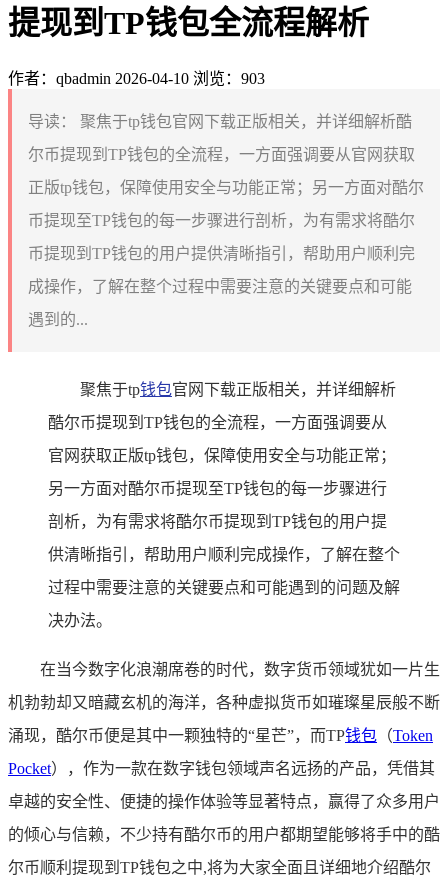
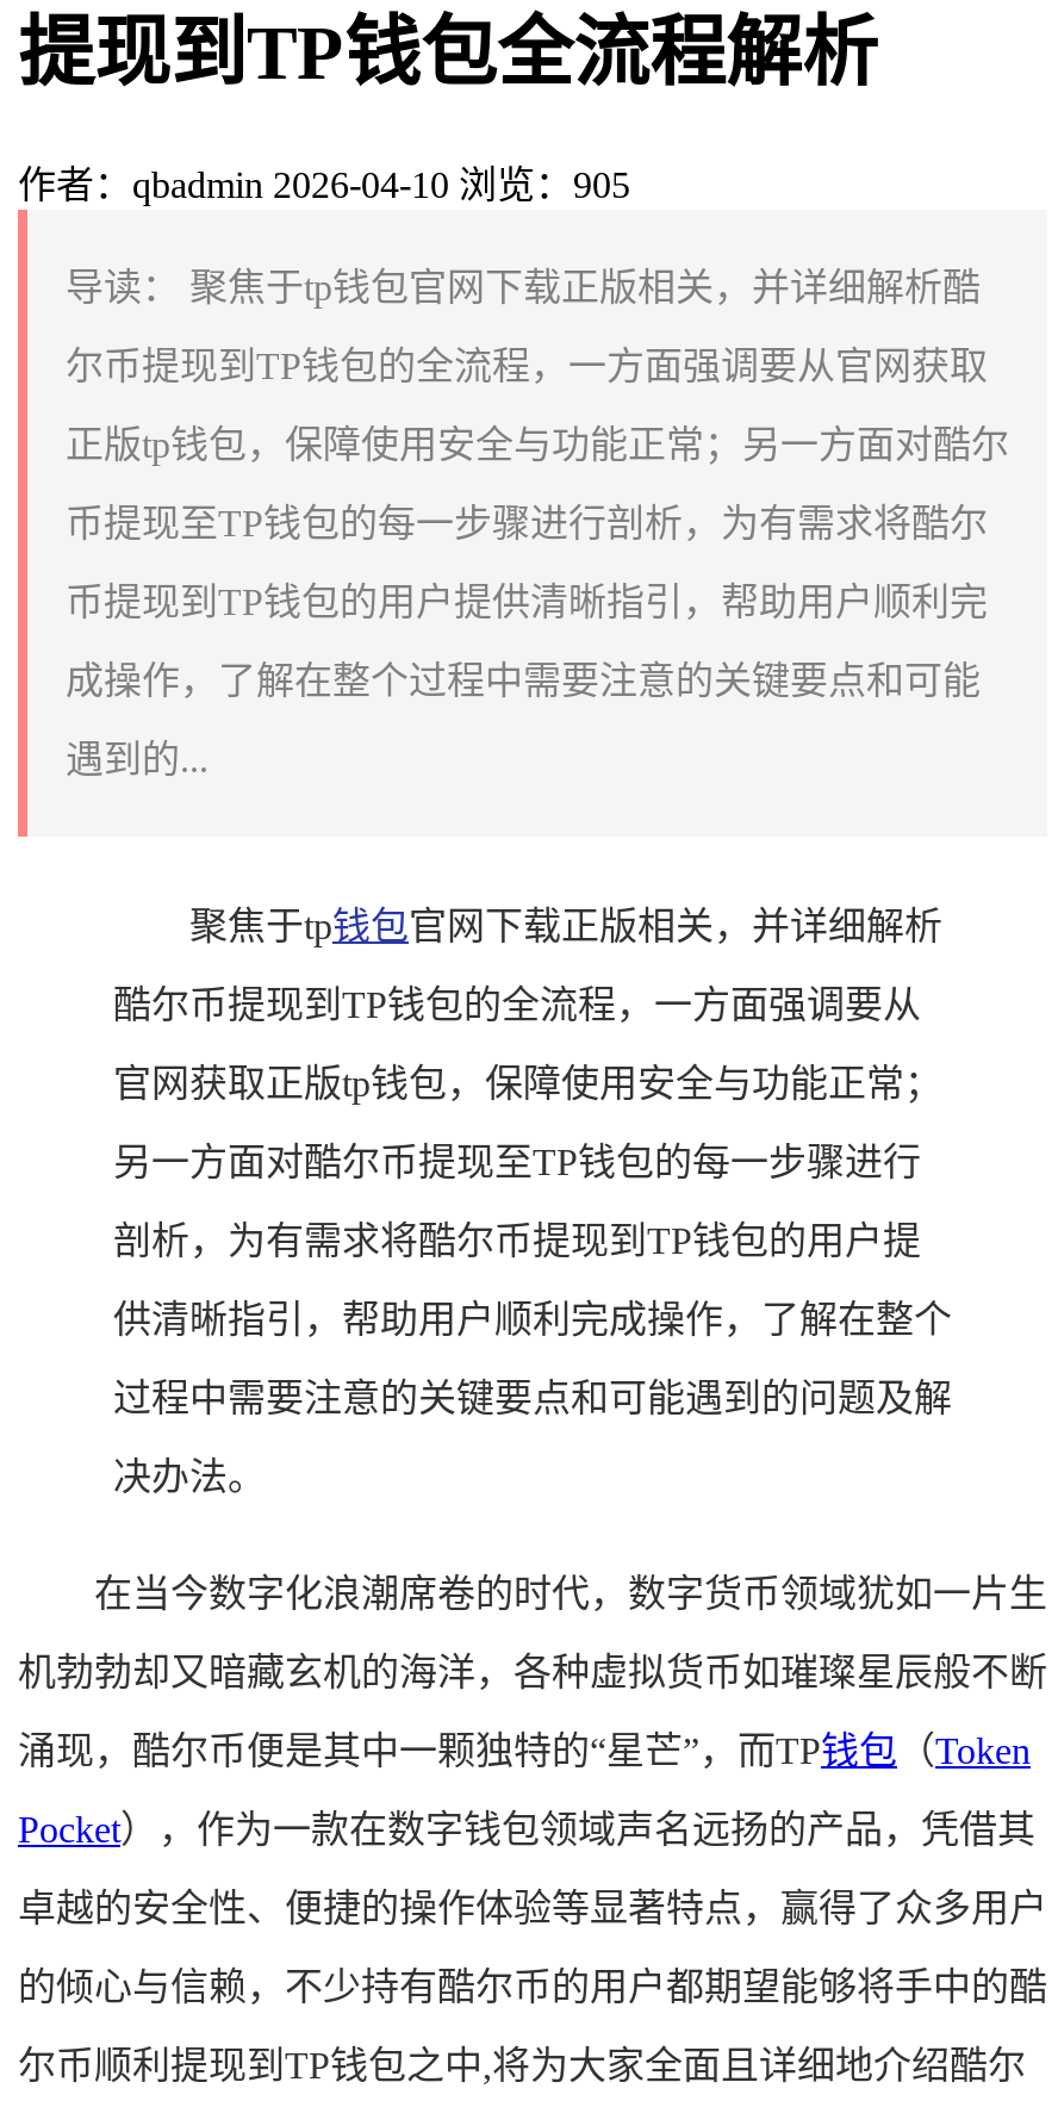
- 作者：qbadmin 2026-04-10 浏览：903
+ 作者：qbadmin 2026-04-10 浏览：905
